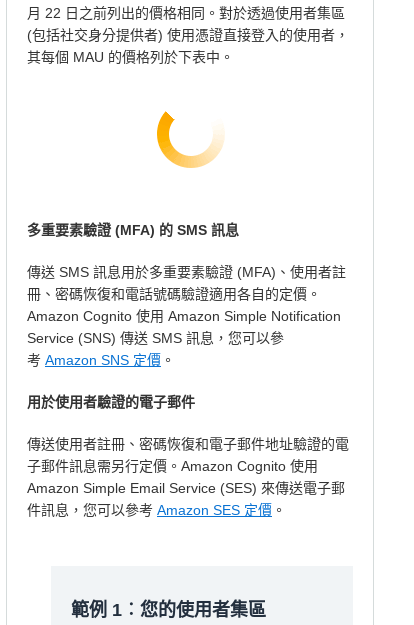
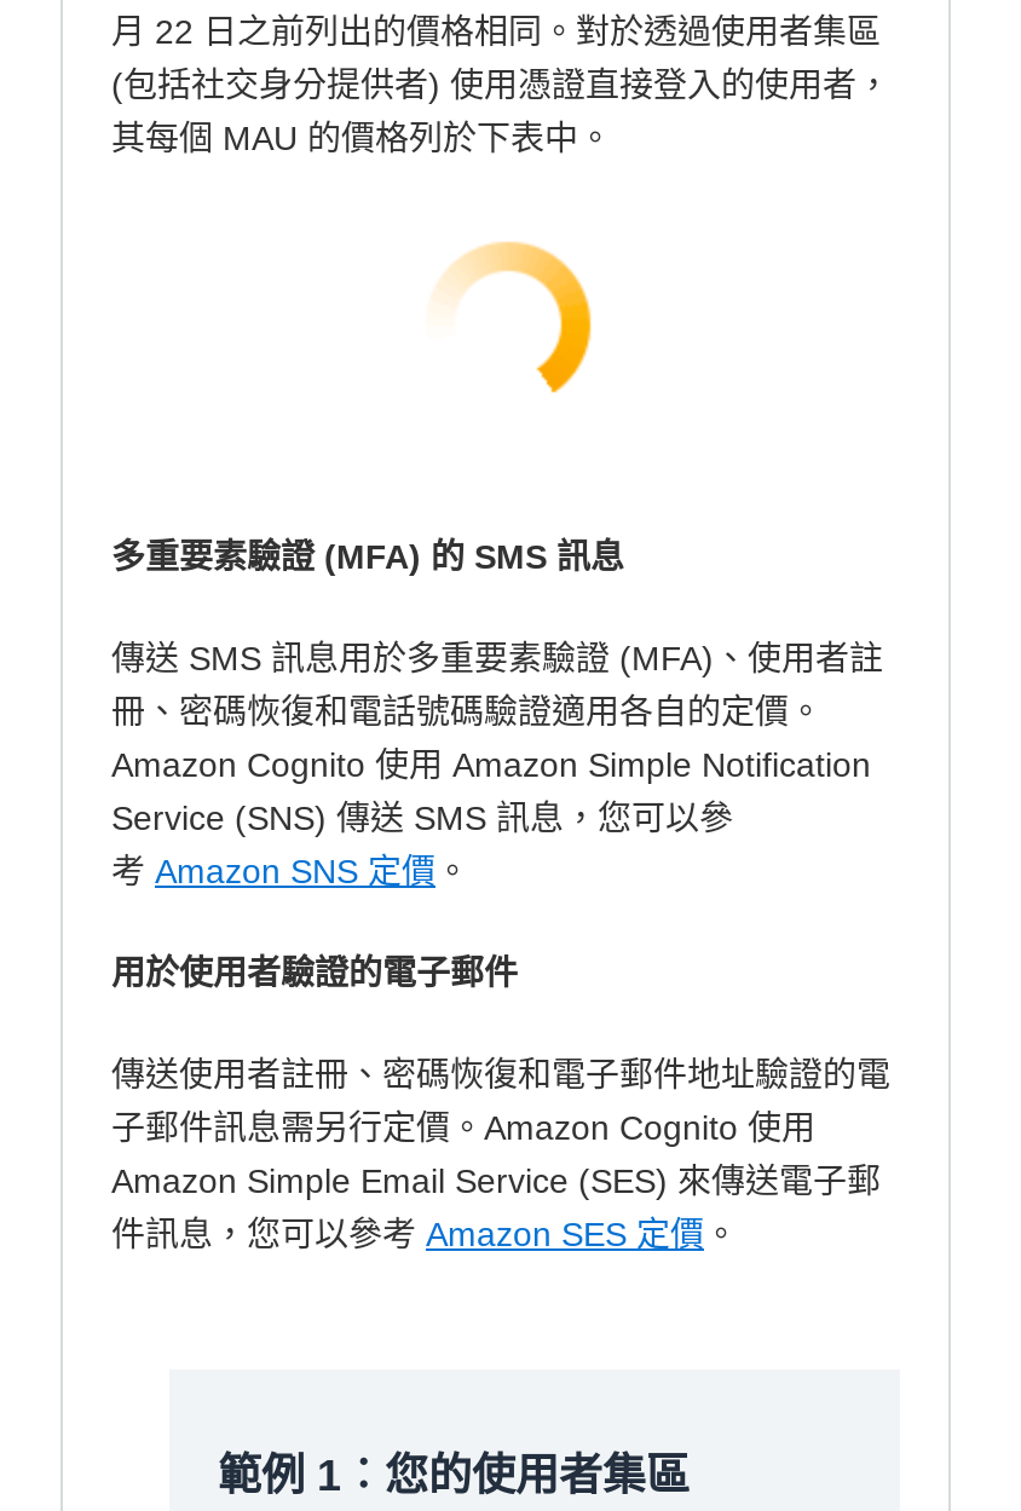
- [image]
+ [image]
